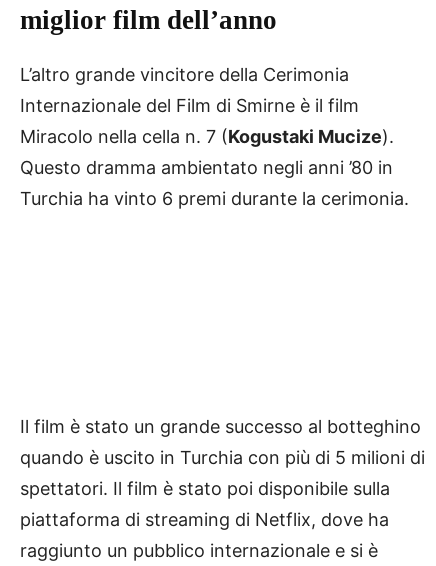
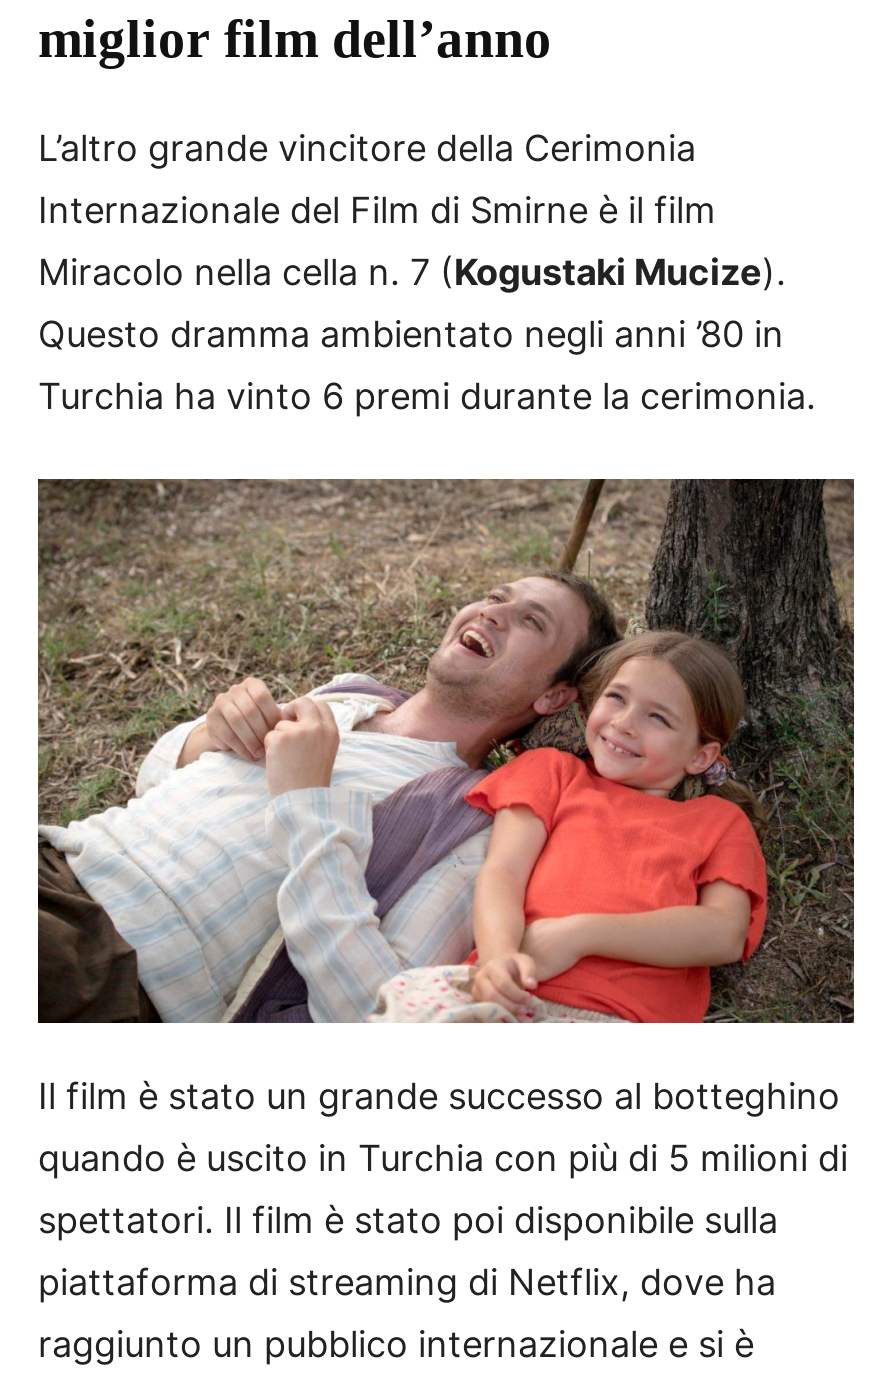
+ [image]
